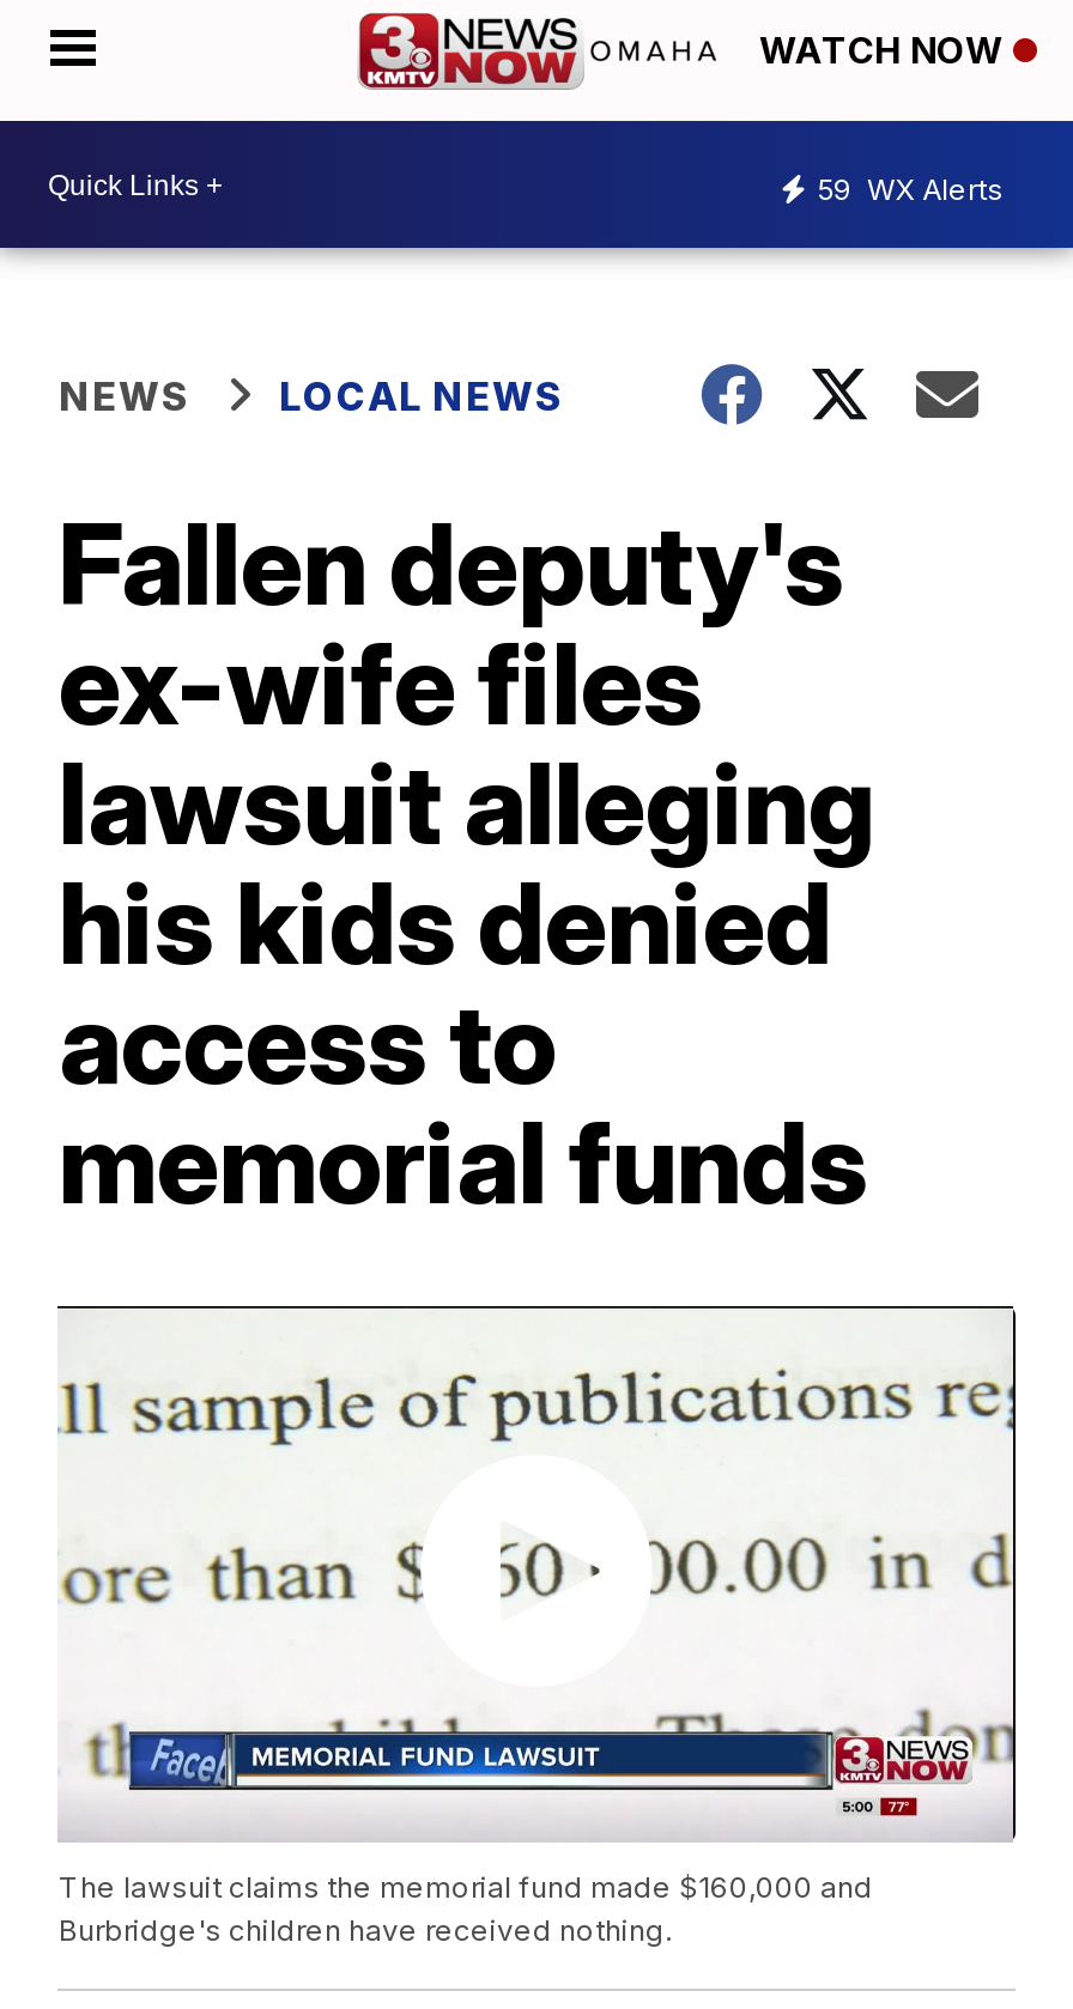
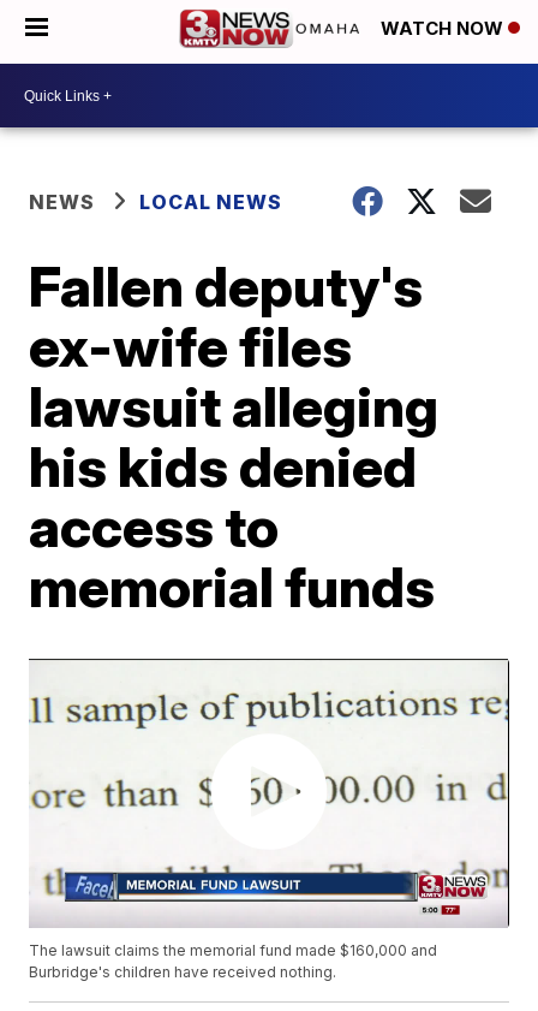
- 59 WX Alerts
